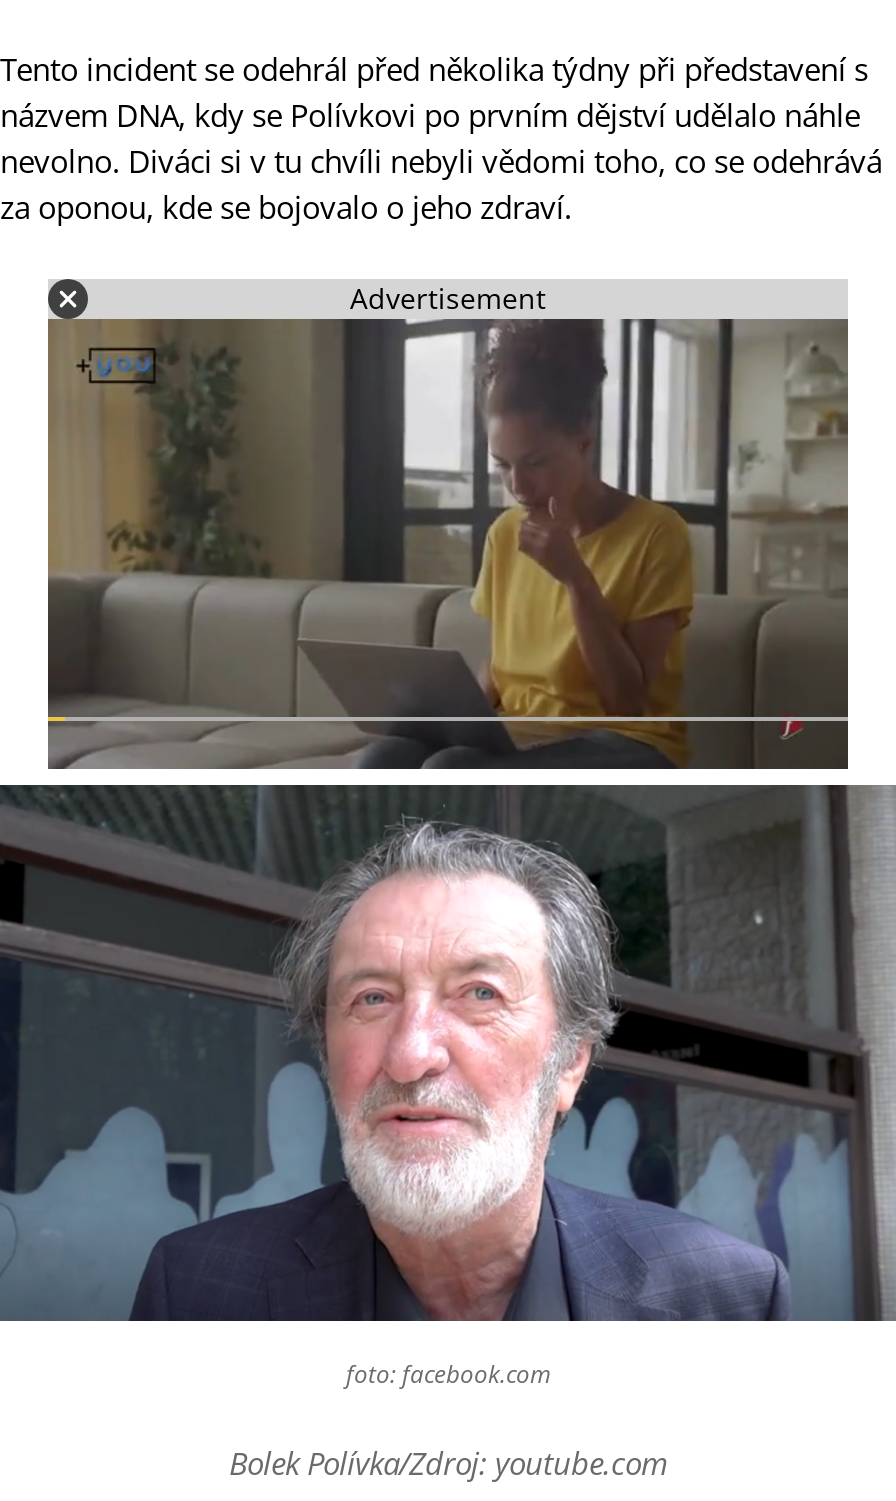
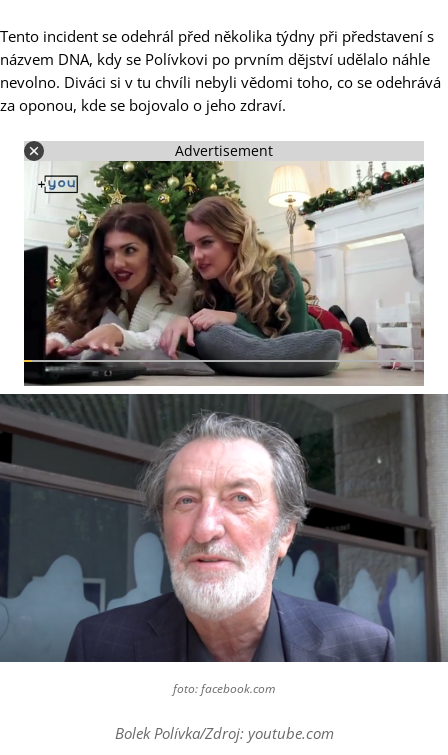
- [image]
+ [image]
